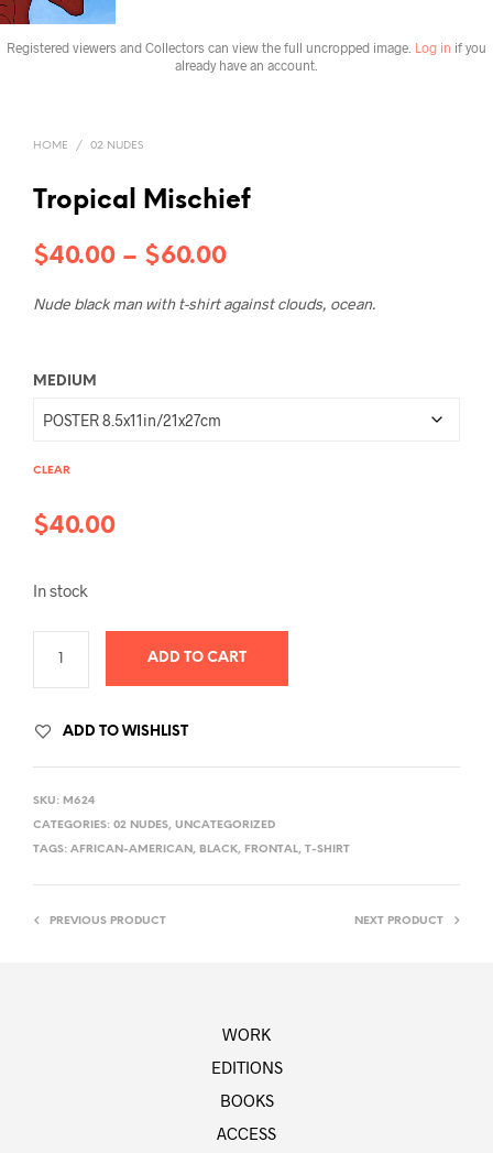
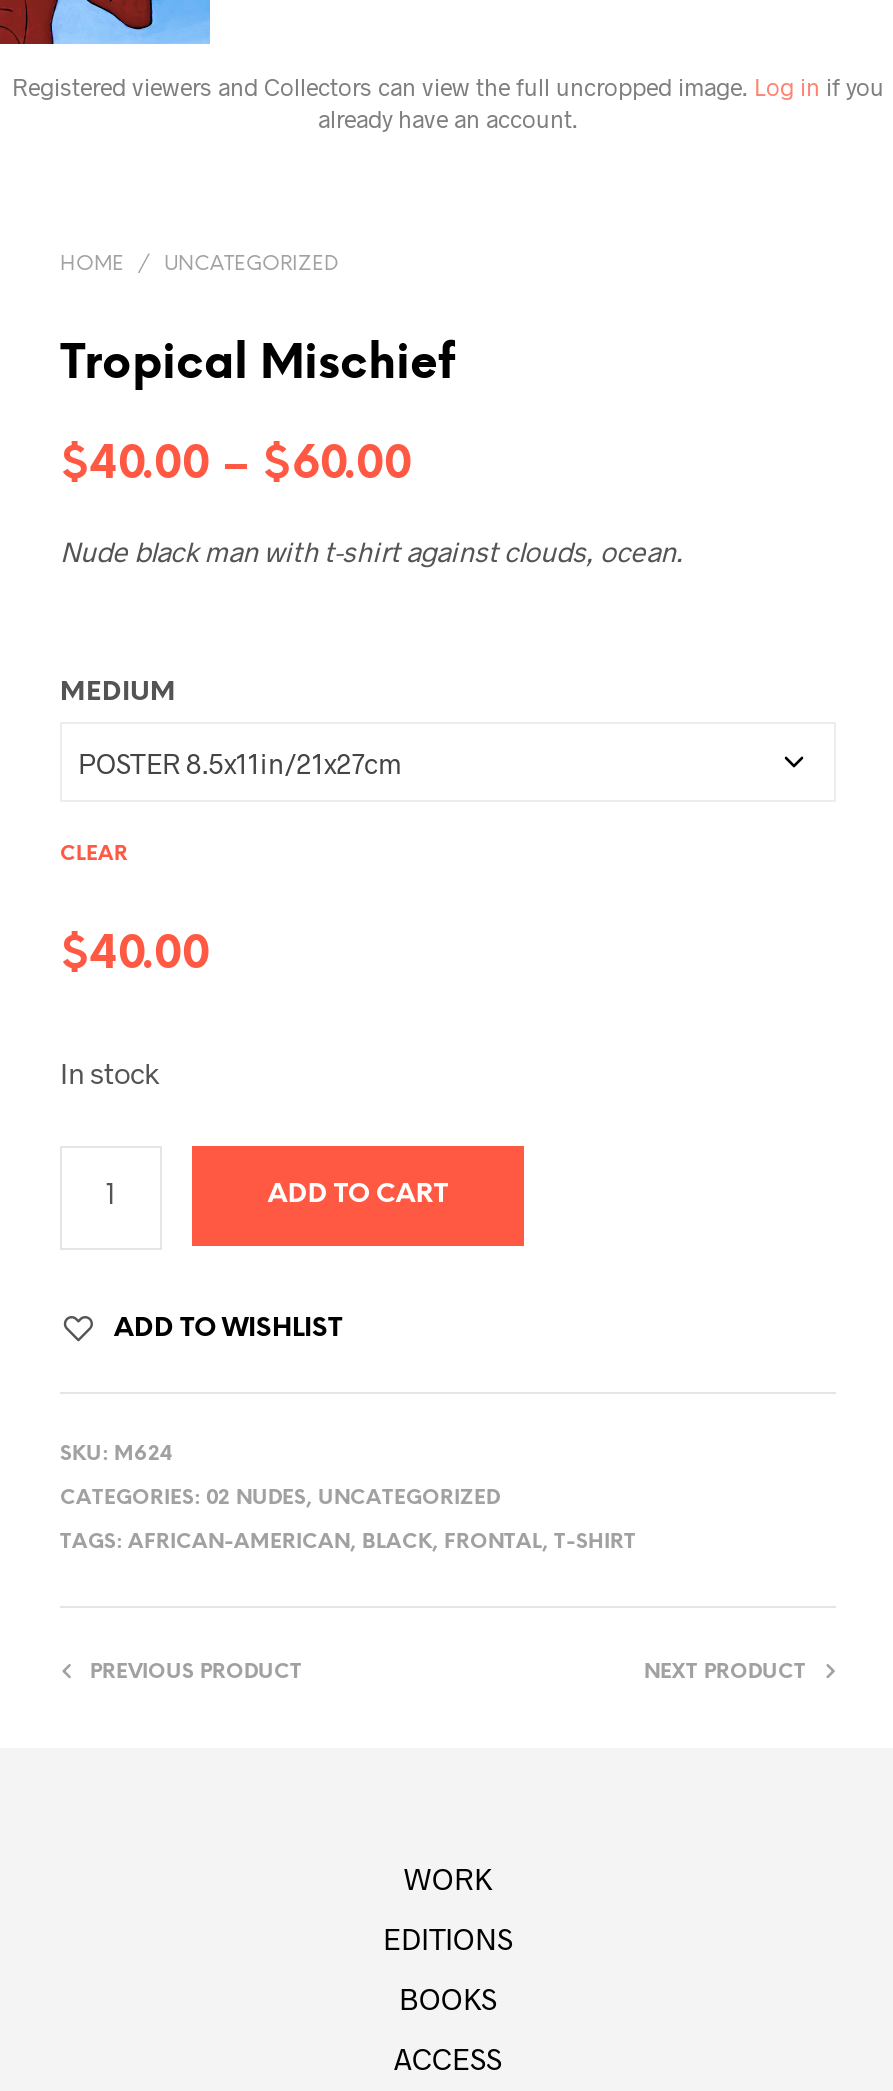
- 02 NUDES
+ UNCATEGORIZED
